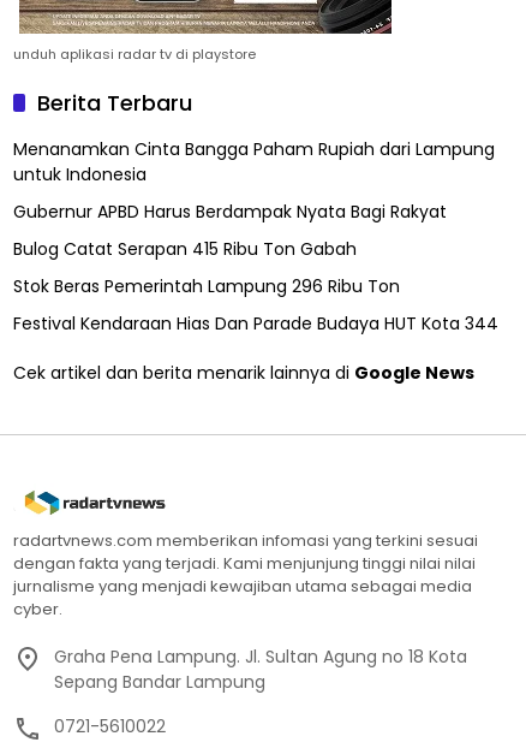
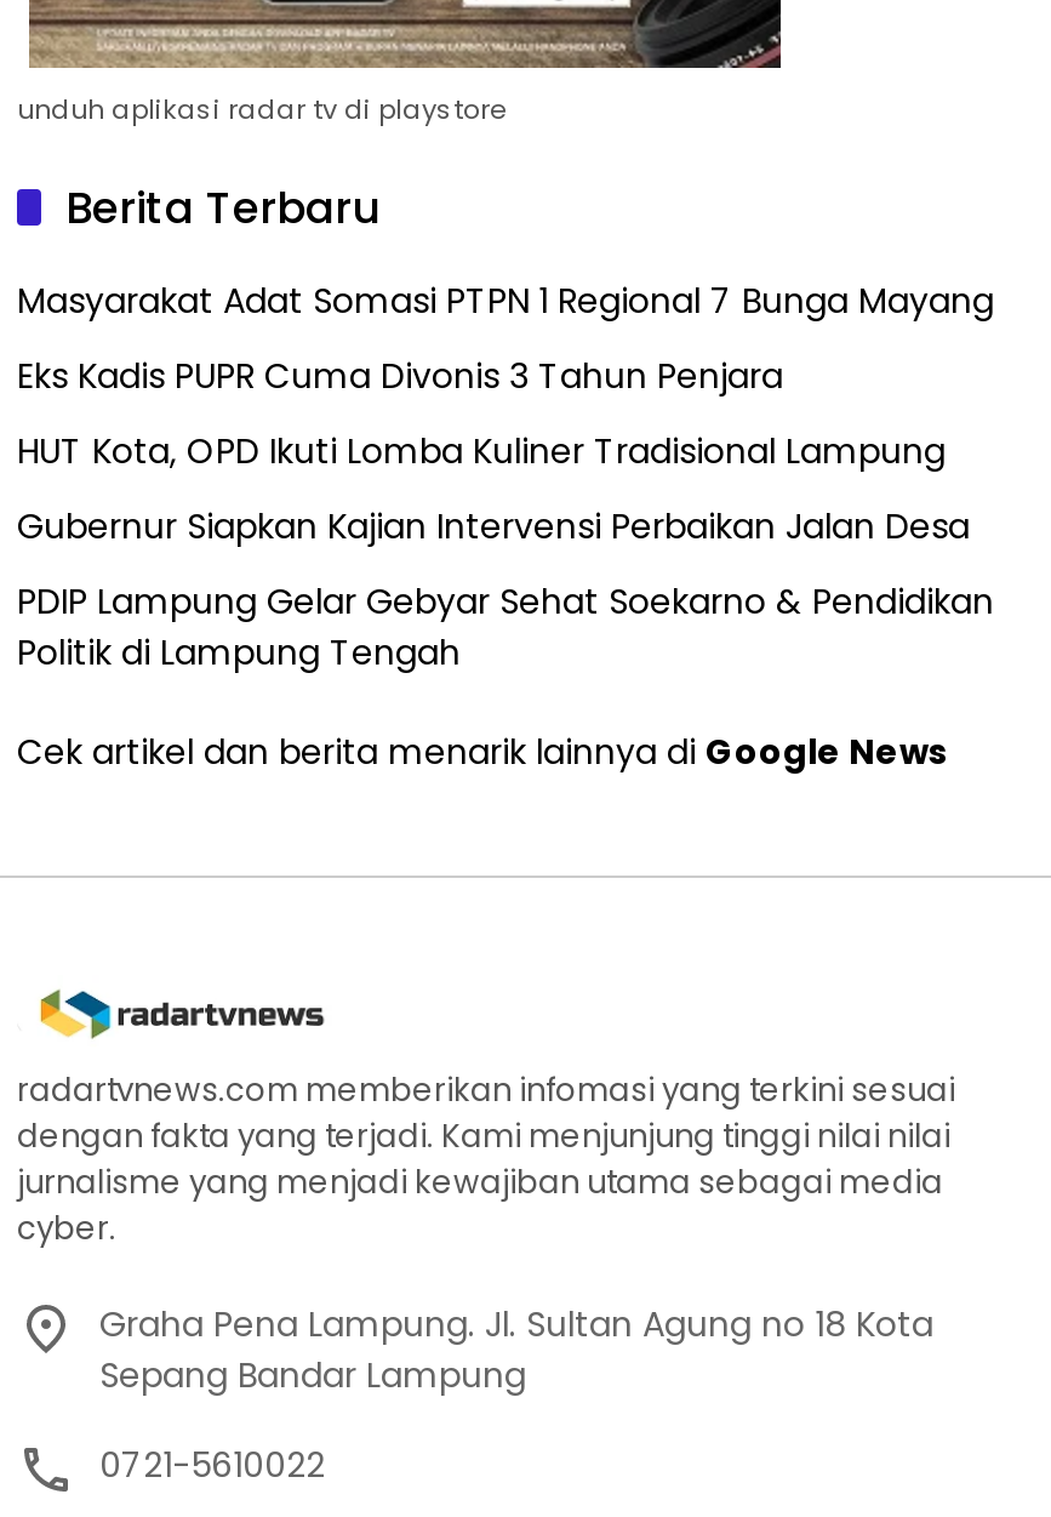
- Menanamkan Cinta Bangga Paham Rupiah dari Lampung
- untuk Indonesia
+ Masyarakat Adat Somasi PTPN 1 Regional 7 Bunga Mayang

- Gubernur APBD Harus Berdampak Nyata Bagi Rakyat
+ Eks Kadis PUPR Cuma Divonis 3 Tahun Penjara

- Bulog Catat Serapan 415 Ribu Ton Gabah
+ HUT Kota, OPD Ikuti Lomba Kuliner Tradisional Lampung

- Stok Beras Pemerintah Lampung 296 Ribu Ton
+ Gubernur Siapkan Kajian Intervensi Perbaikan Jalan Desa

- Festival Kendaraan Hias Dan Parade Budaya HUT Kota 344
+ PDIP Lampung Gelar Gebyar Sehat Soekarno & Pendidikan
+ Politik di Lampung Tengah
